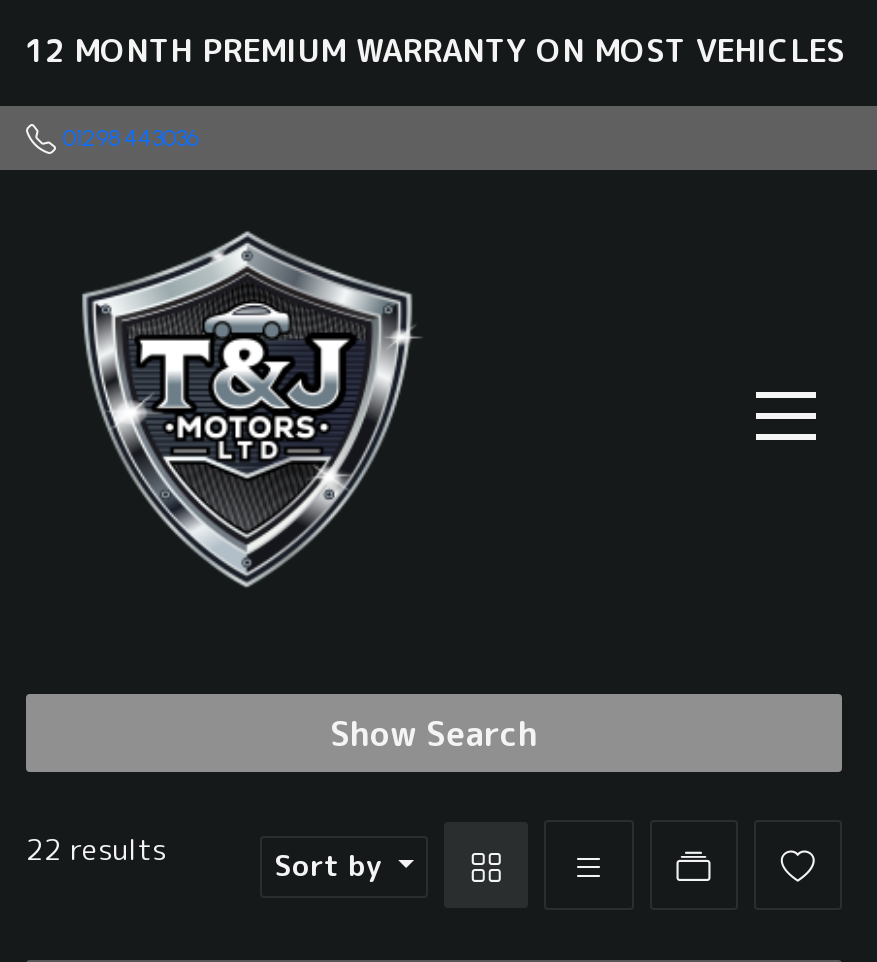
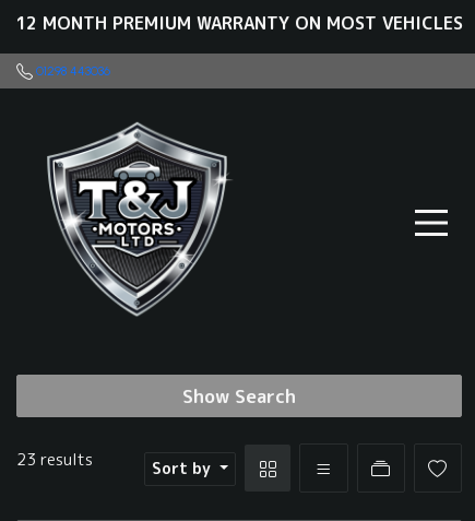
- 22 results
+ 23 results
